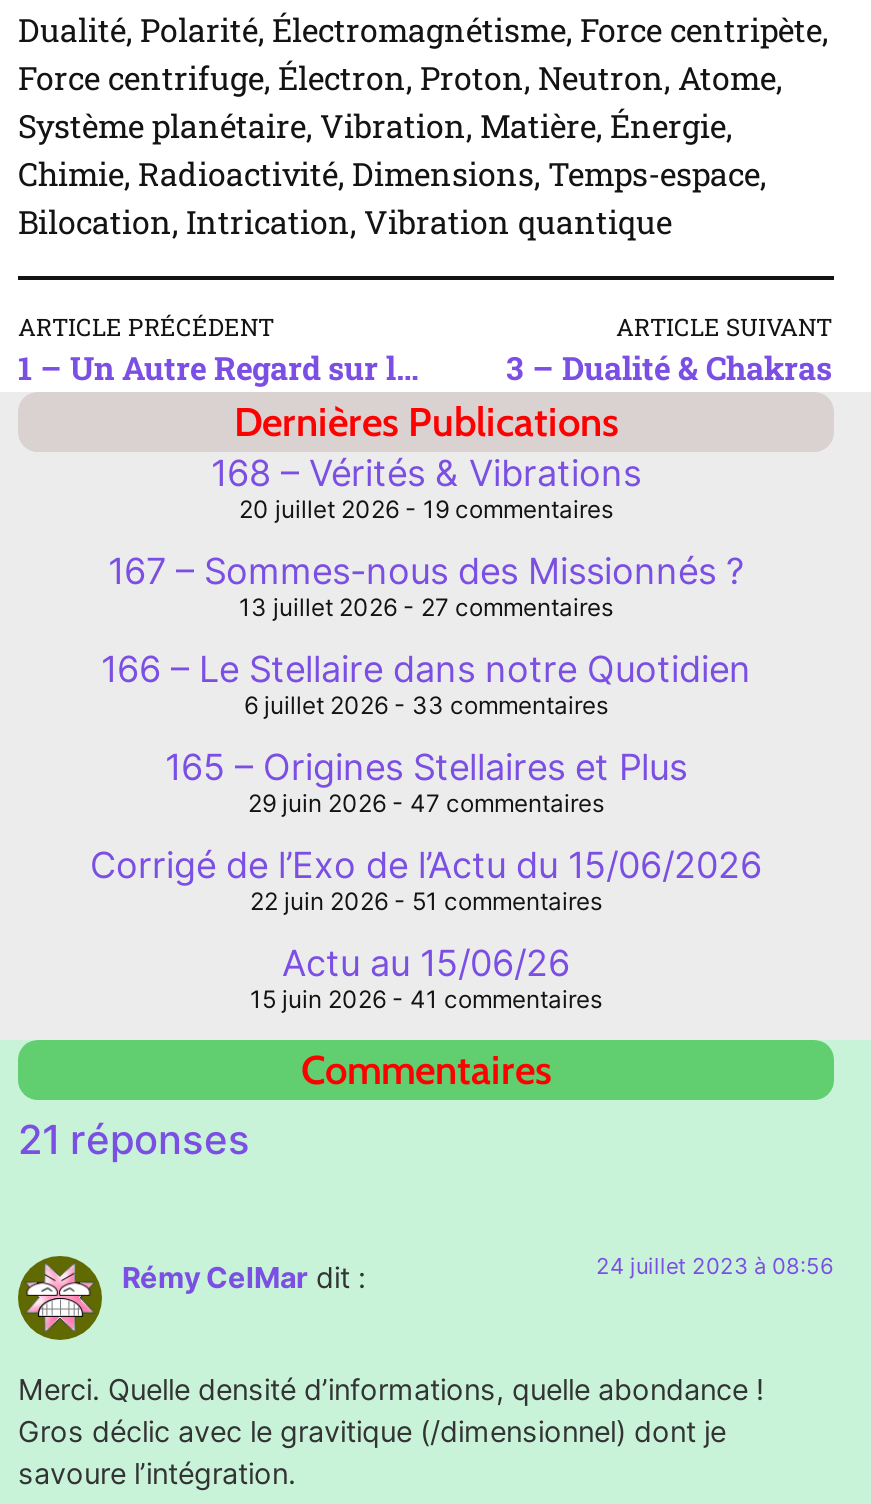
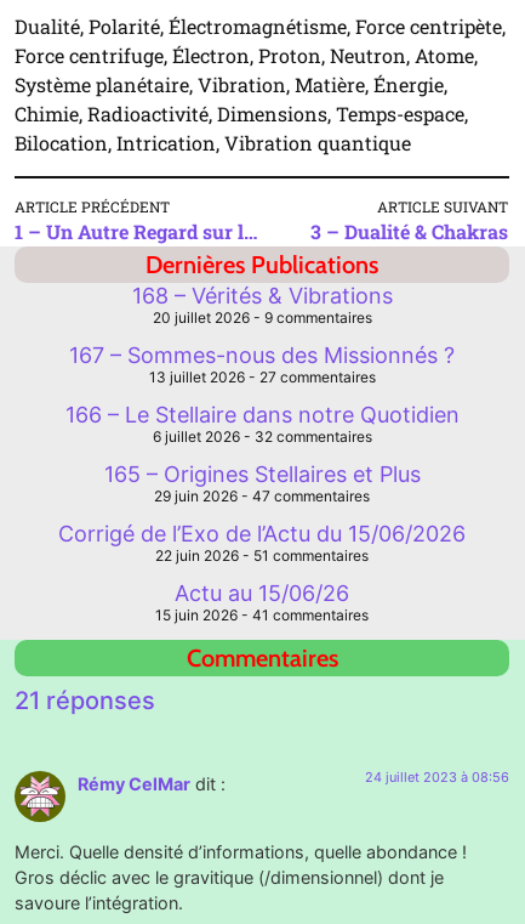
- 20 juillet 2026 19 commentaires
+ 20 juillet 2026 9 commentaires

- 6 juillet 2026 33 commentaires
+ 6 juillet 2026 32 commentaires
